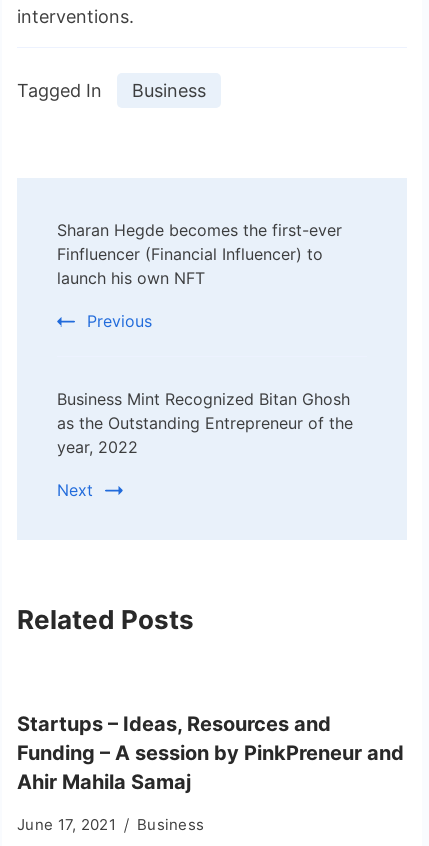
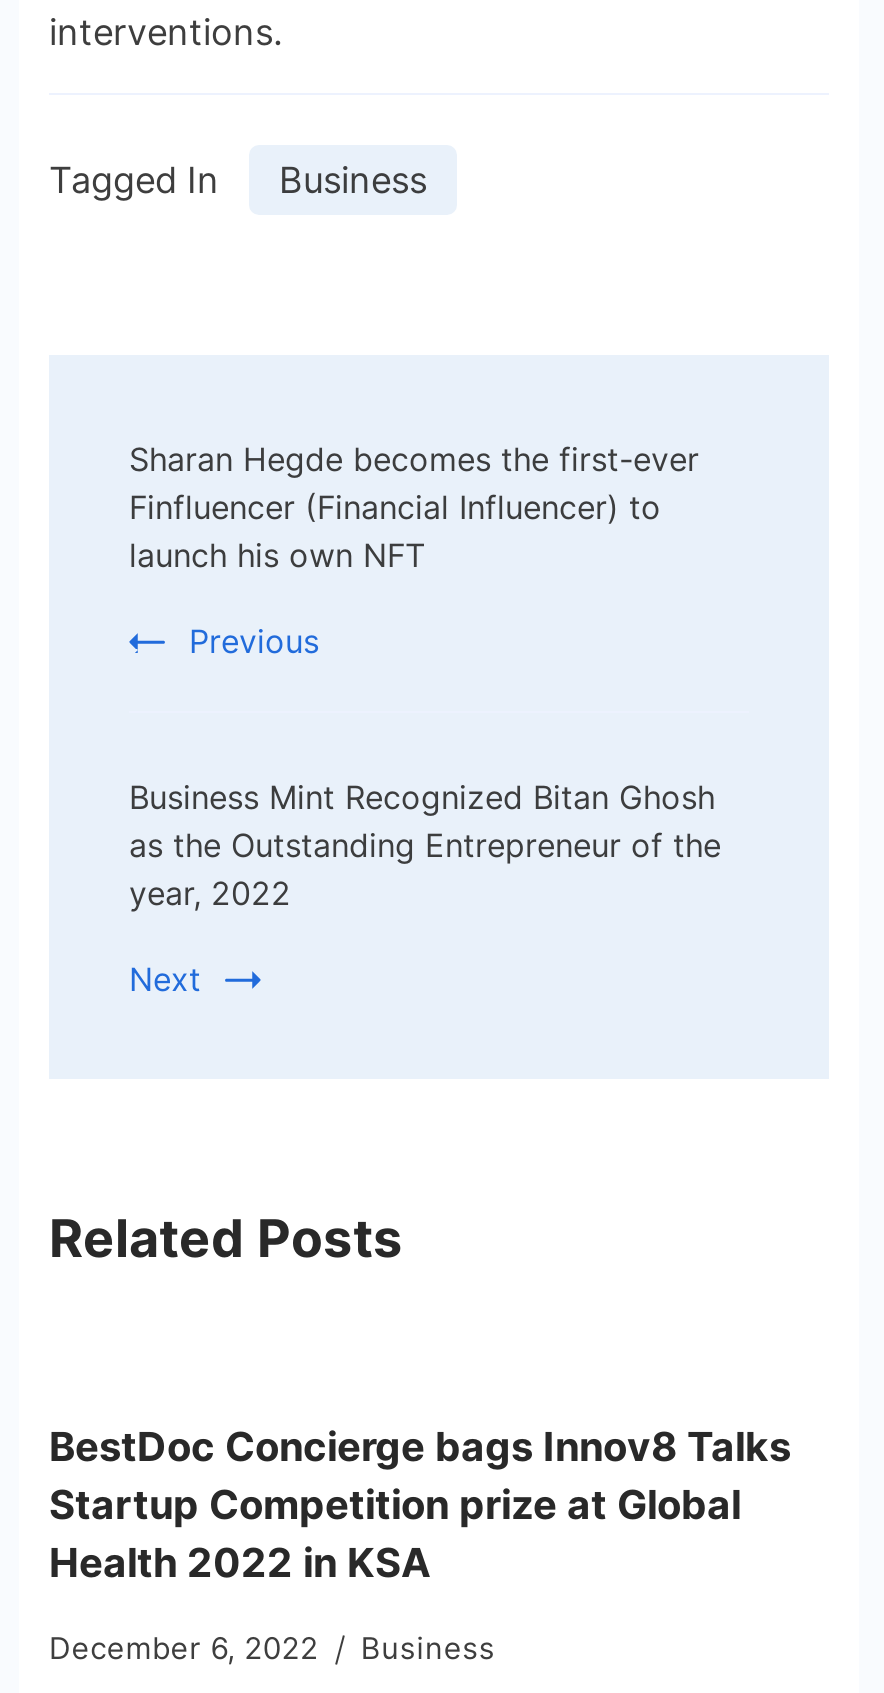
- Startups – Ideas, Resources and
- Funding – A session by PinkPreneur and
- Ahir Mahila Samaj
+ BestDoc Concierge bags Innov8 Talks
+ Startup Competition prize at Global
+ Health 2022 in KSA

- June 17, 2021 Business
+ December 6, 2022 Business
